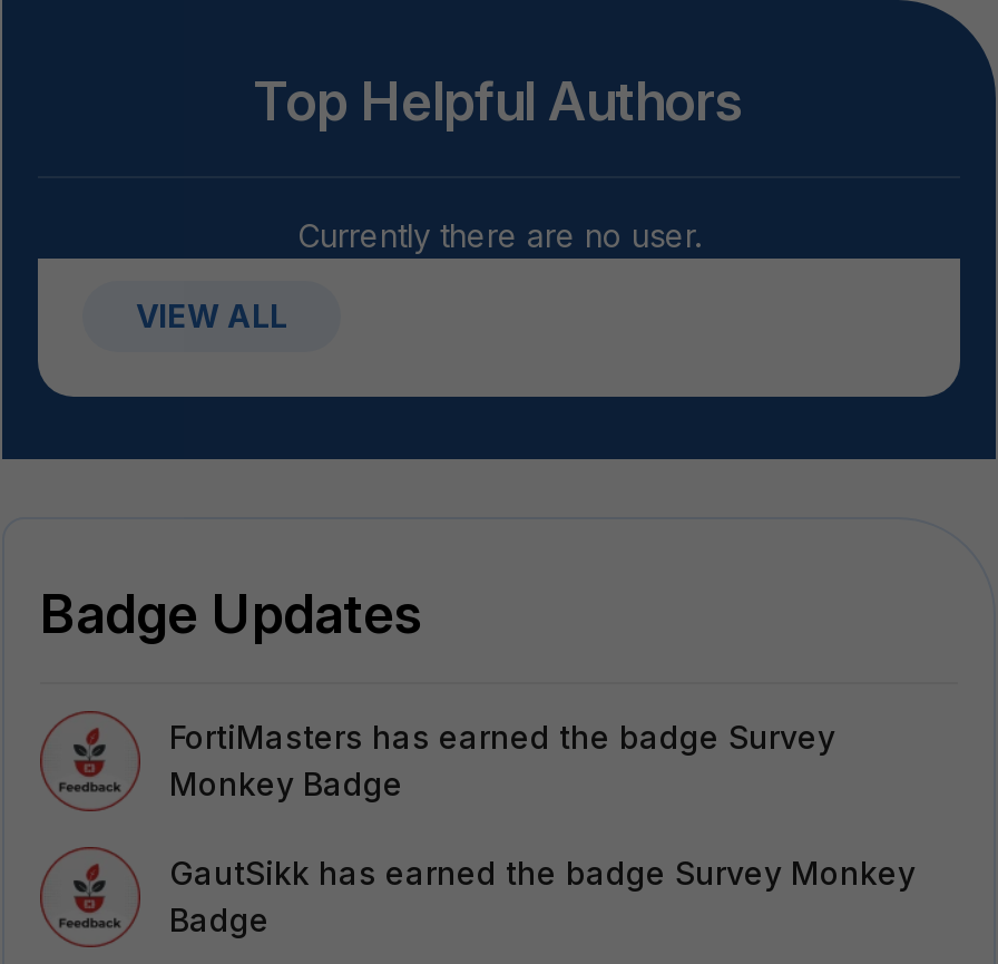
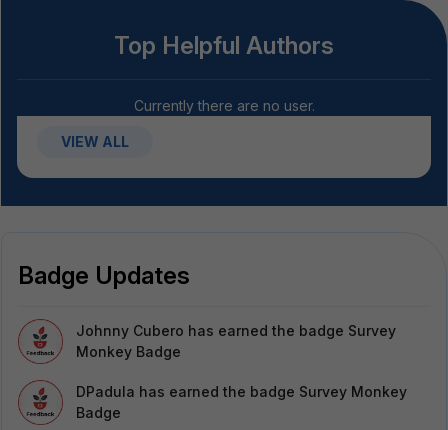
- FortiMasters has earned the badge Survey
+ Johnny Cubero has earned the badge Survey

- GautSikk has earned the badge Survey Monkey
+ DPadula has earned the badge Survey Monkey
